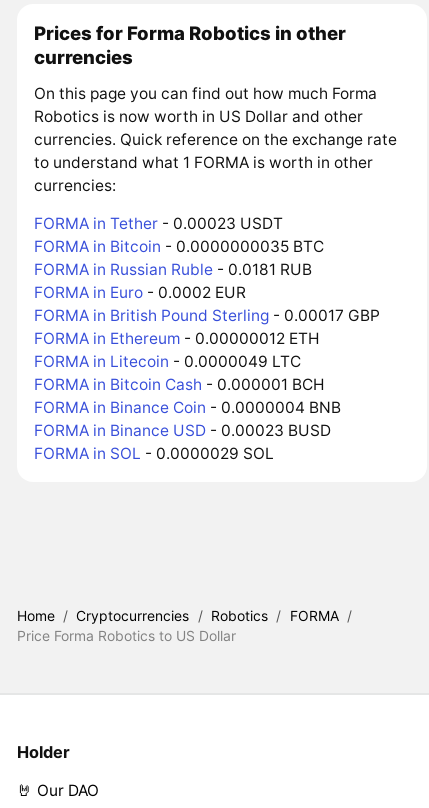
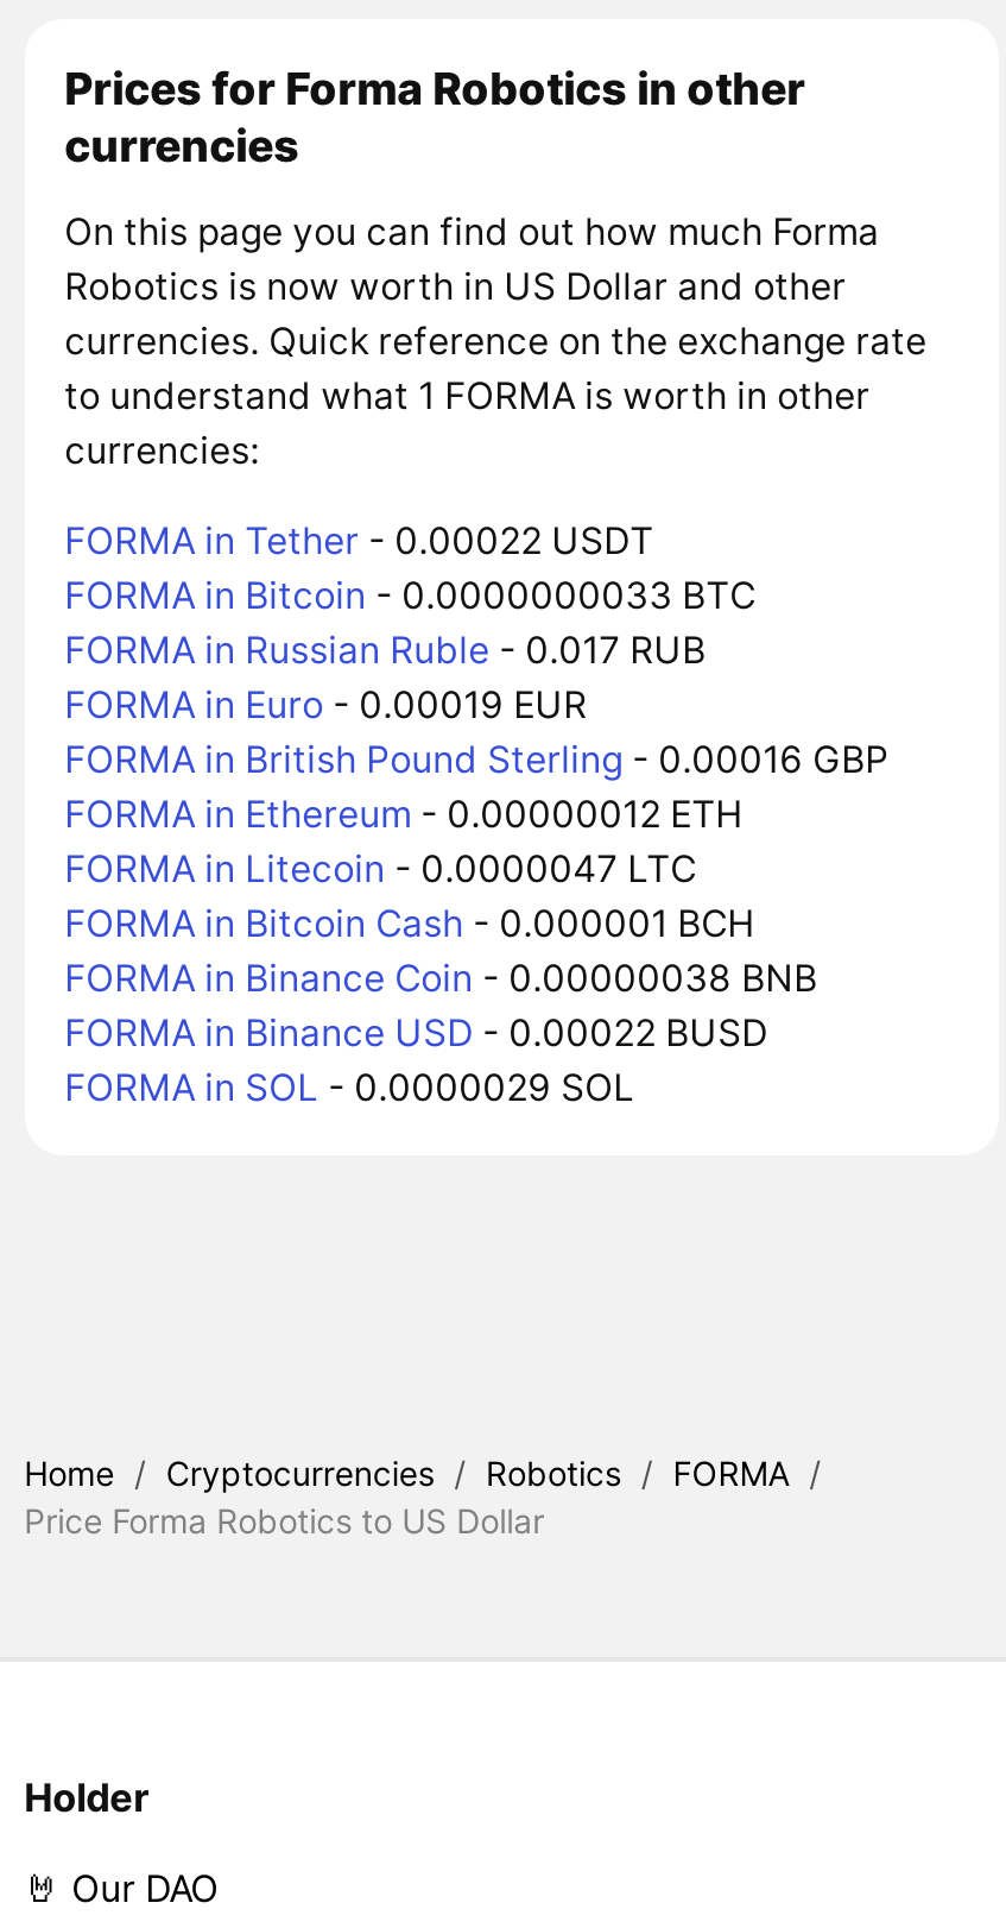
- FORMA in Tether - 0.00023 USDT
+ FORMA in Tether - 0.00022 USDT

- FORMA in Bitcoin - 0.0000000035 BTC
+ FORMA in Bitcoin - 0.0000000033 BTC

- FORMA in Russian Ruble - 0.0181 RUB
+ FORMA in Russian Ruble - 0.017 RUB

- FORMA in Euro - 0.0002 EUR
+ FORMA in Euro - 0.00019 EUR

- FORMA in British Pound Sterling - 0.00017 GBP
+ FORMA in British Pound Sterling - 0.00016 GBP

- FORMA in Litecoin - 0.0000049 LTC
+ FORMA in Litecoin - 0.0000047 LTC

- FORMA in Binance Coin - 0.0000004 BNB
+ FORMA in Binance Coin - 0.00000038 BNB

- FORMA in Binance USD - 0.00023 BUSD
+ FORMA in Binance USD - 0.00022 BUSD
